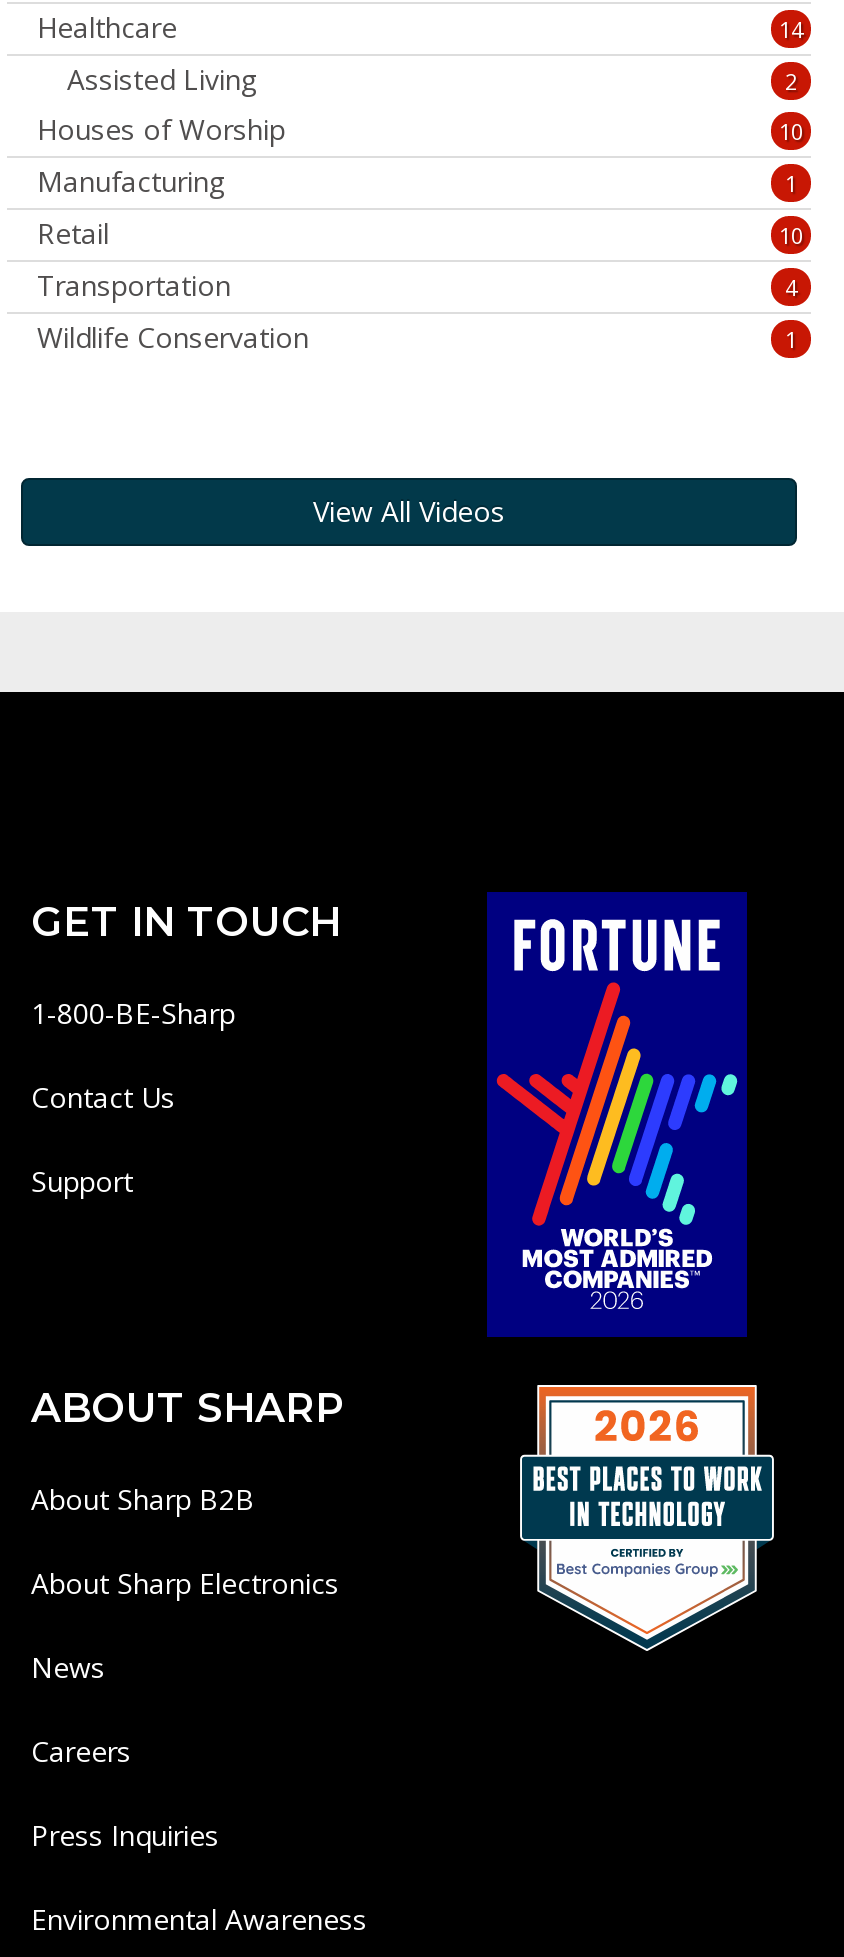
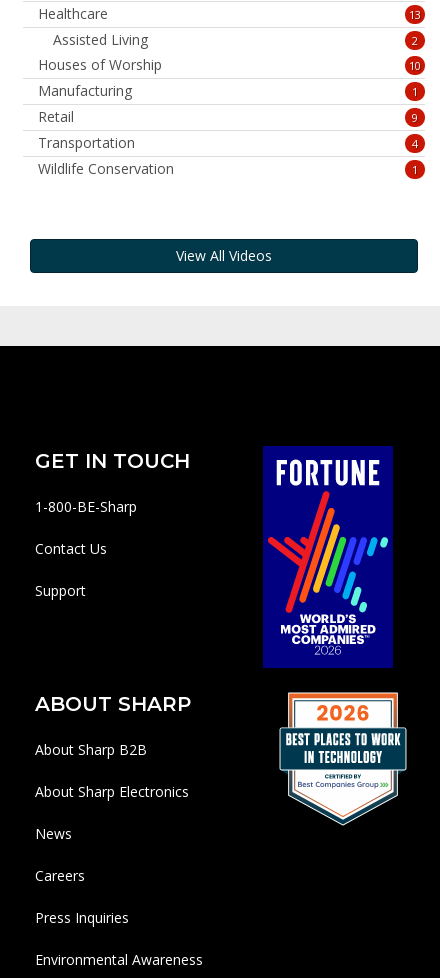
- 14
+ 13

- 10
+ 9
